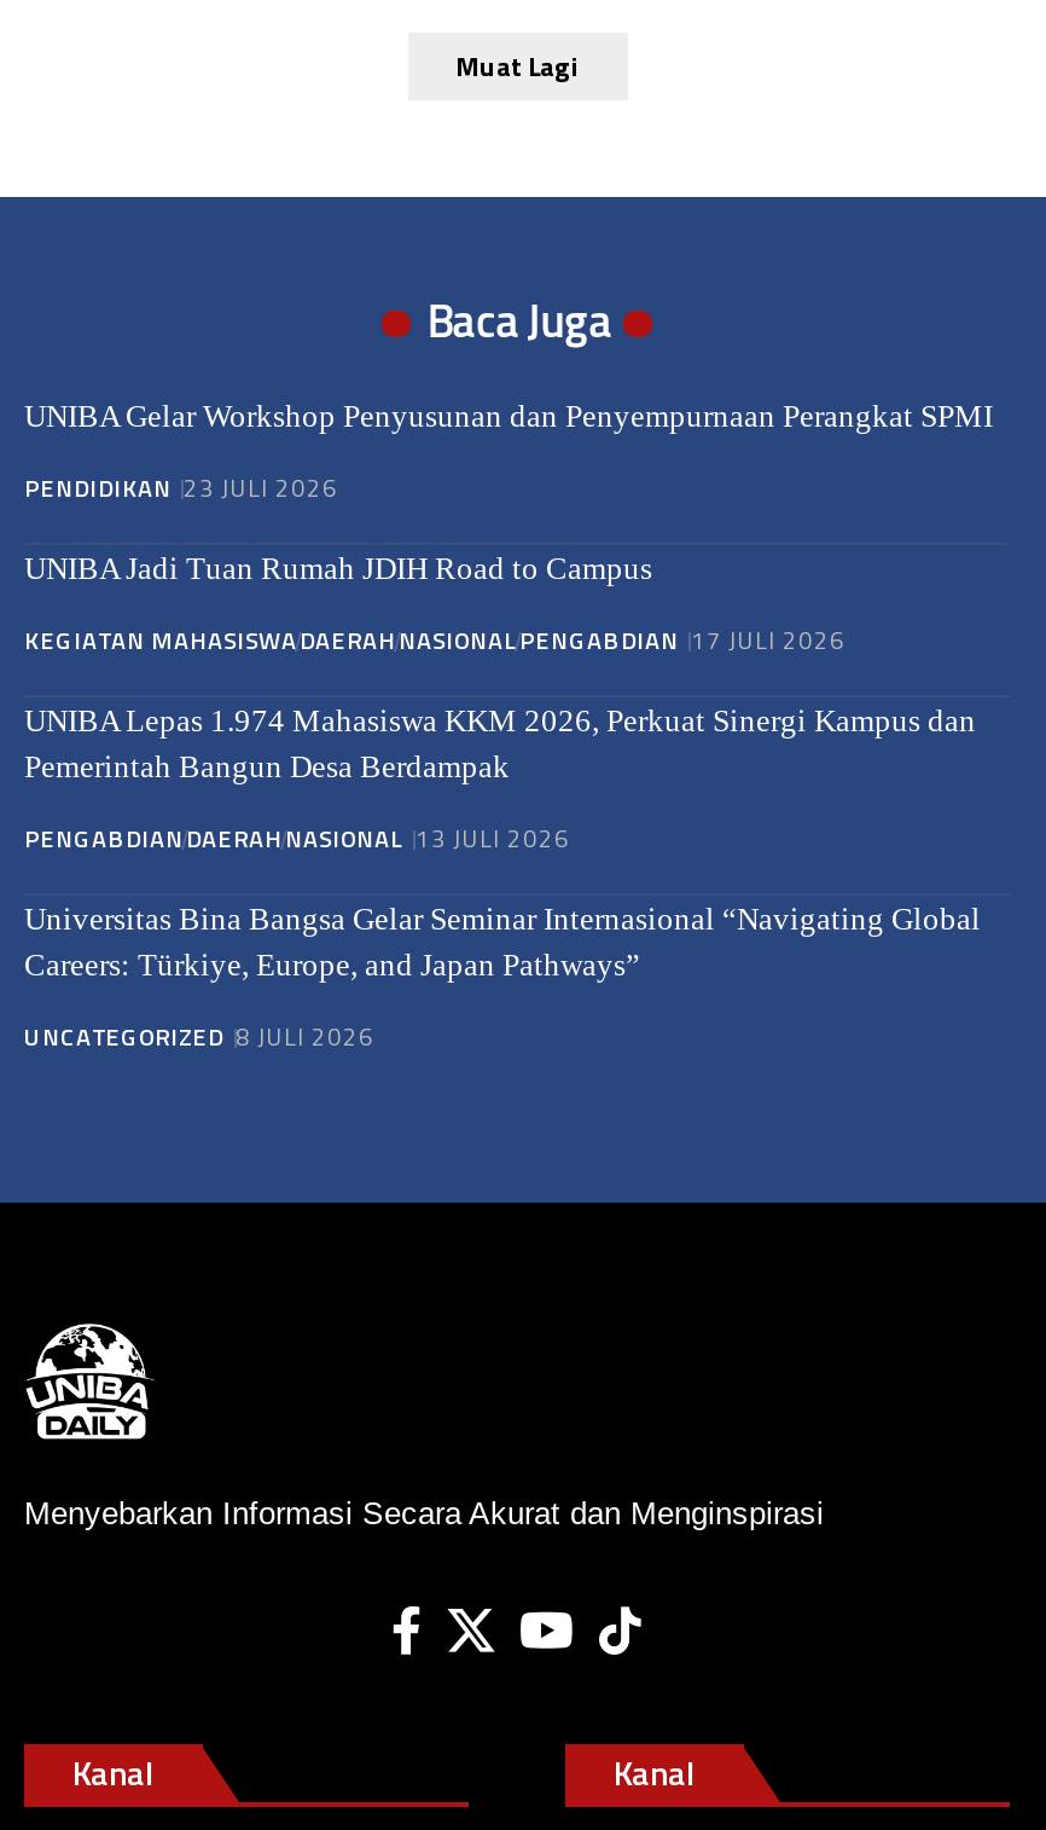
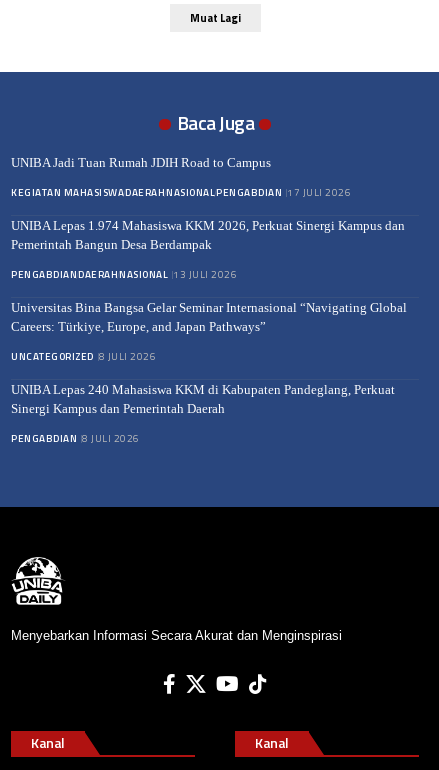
- UNIBA Gelar Workshop Penyusunan dan Penyempurnaan Perangkat SPMI
- PENDIDIKAN 23 JULI 2026

moved up: UNIBA Jadi Tuan Rumah JDIH Road to Campus | KEGIATAN MAHASISWADAERAH NASIONALPENGABDIAN 17 JULI 2026 | UNIBA Lepas 1.974 Mahasiswa KKM 2026, Perkuat Sinergi Kampus dan | Pemerintah Bangun Desa Berdampak | PENGABDIAN DAERAH NASIONAL 13 JULI 2026 | Universitas Bina Bangsa Gelar Seminar Internasional “Navigating Global | Careers: Türkiye, Europe, and Japan Pathways” | UNCATEGORIZED 8 JULI 2026

+ UNIBA Lepas 240 Mahasiswa KKM di Kabupaten Pandeglang, Perkuat
+ Sinergi Kampus dan Pemerintah Daerah
+ PENGABDIAN 8 JULI 2026
